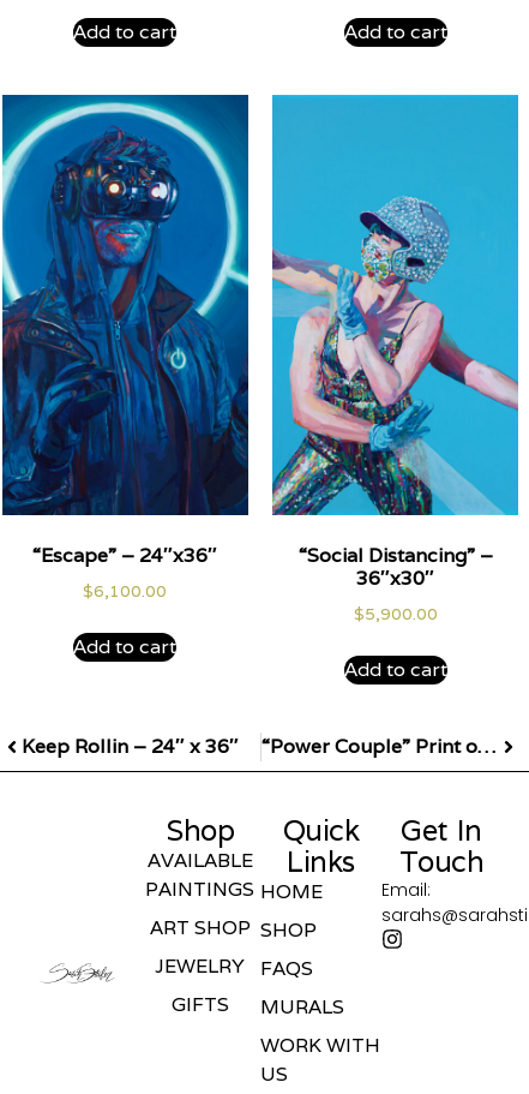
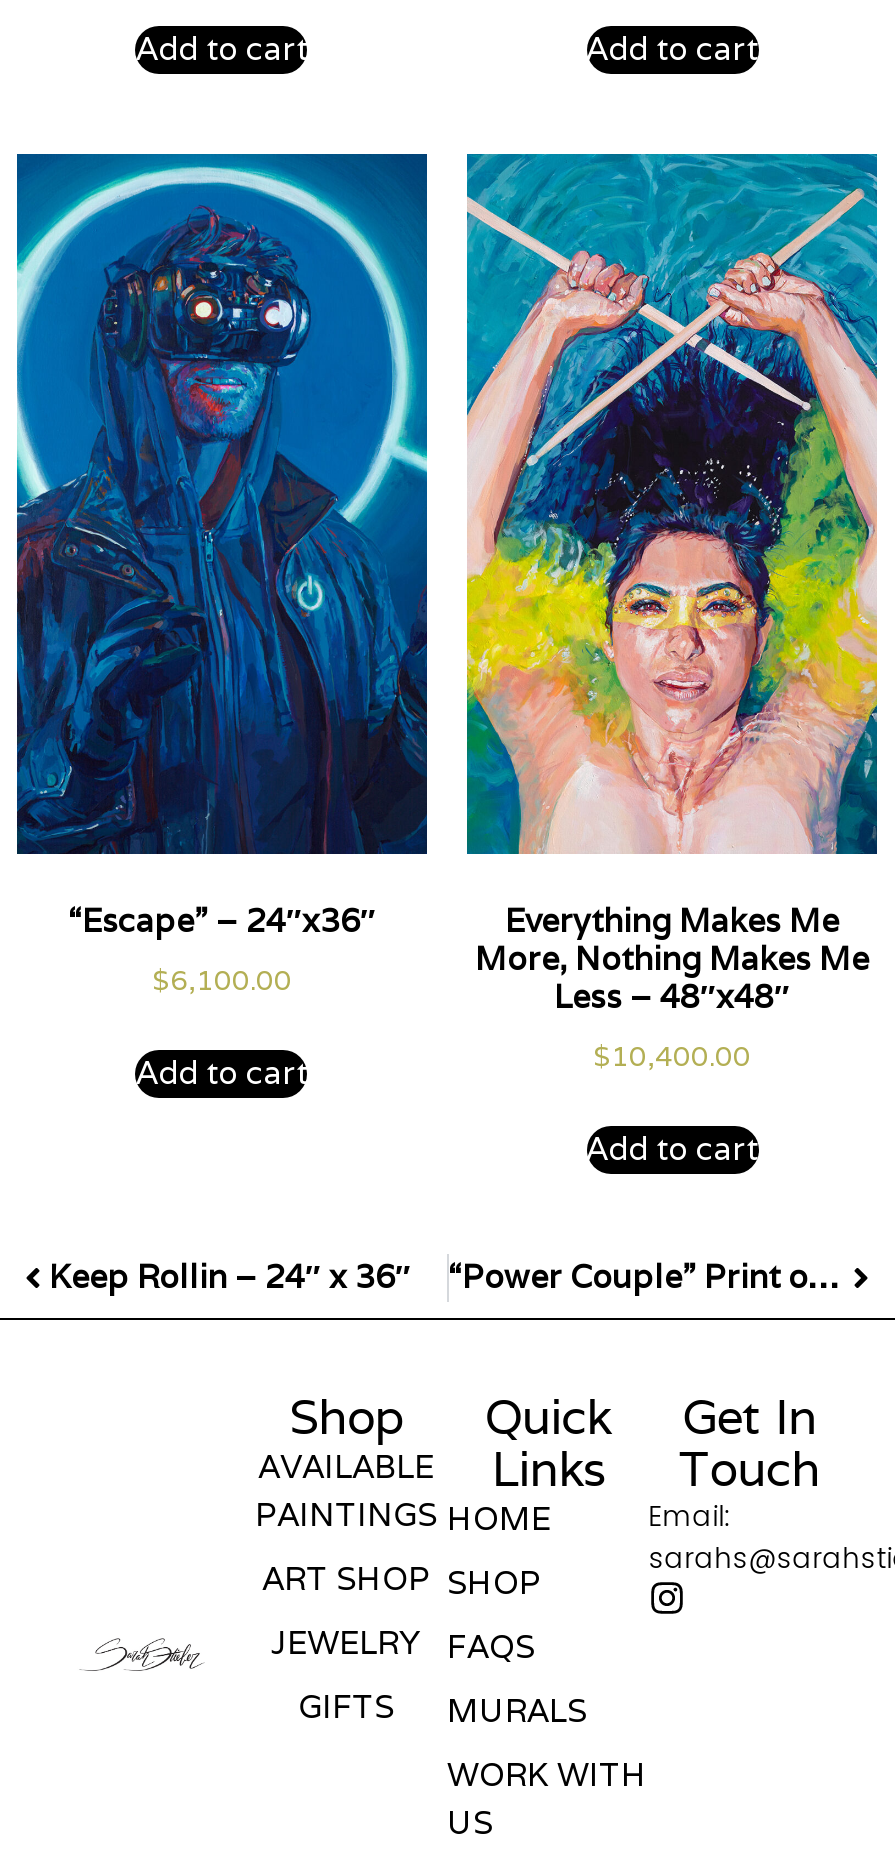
- [image]
- “Social Distancing” –
- 36″x30″
+ [image]
+ Everything Makes Me
+ More, Nothing Makes Me
+ Less – 48″x48″

- $5,900.00
+ $10,400.00
